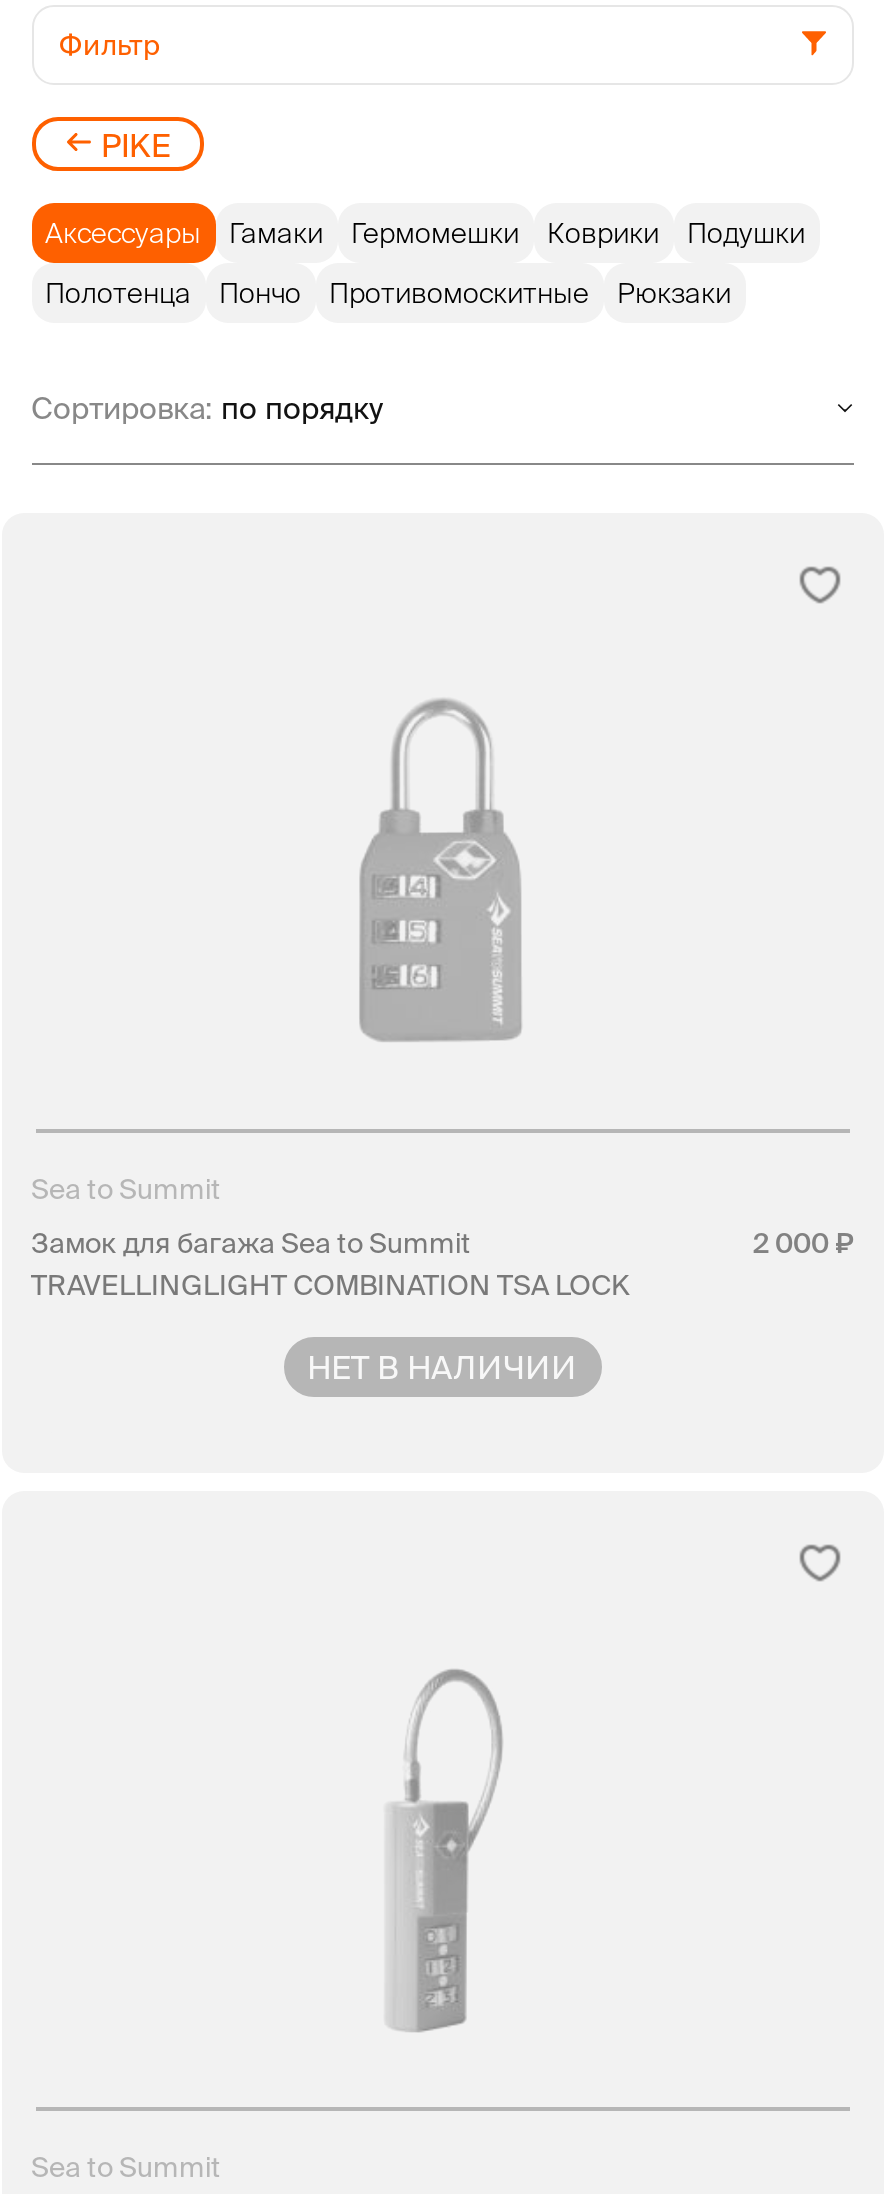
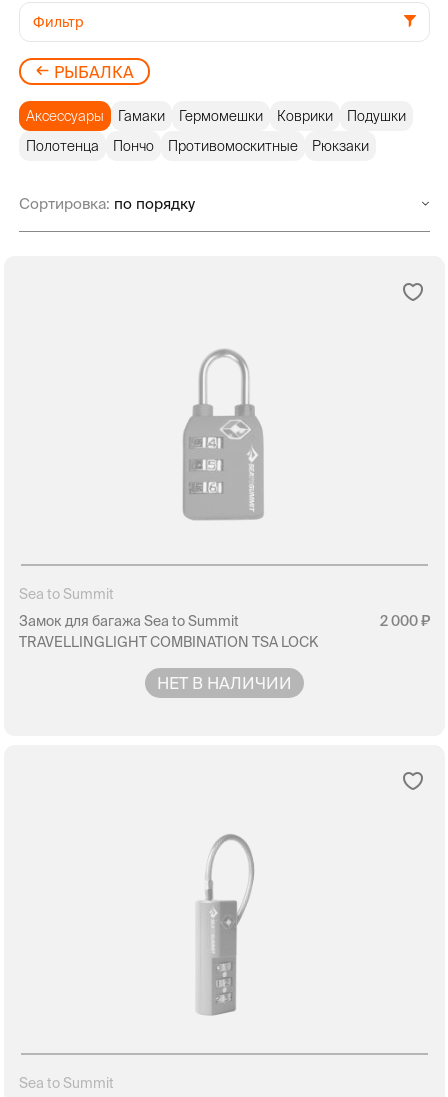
- PIKE
+ РЫБАЛКА
